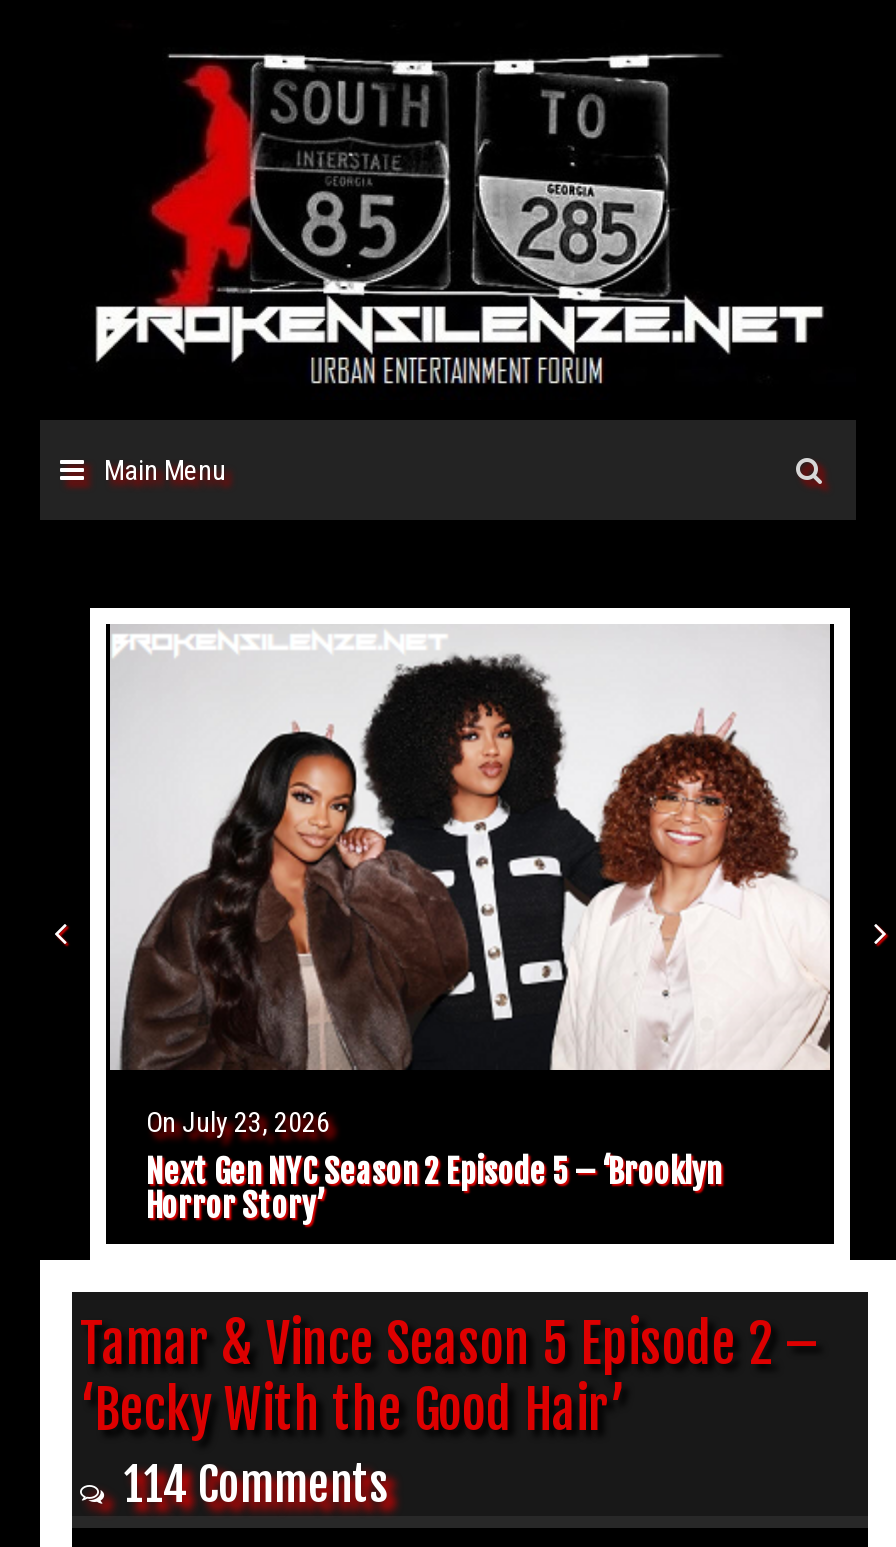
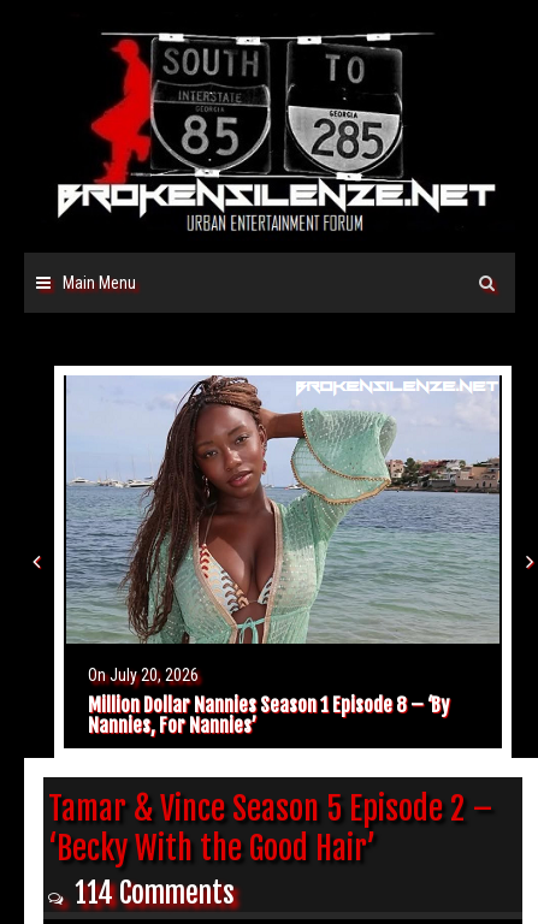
- [image]
- On July 23, 2026
- Next Gen NYC Season 2 Episode 5 – ‘Brooklyn
- Horror Story’
+ [image]
+ On July 20, 2026
+ Million Dollar Nannies Season 1 Episode 8 – ‘By
+ Nannies, For Nannies’
